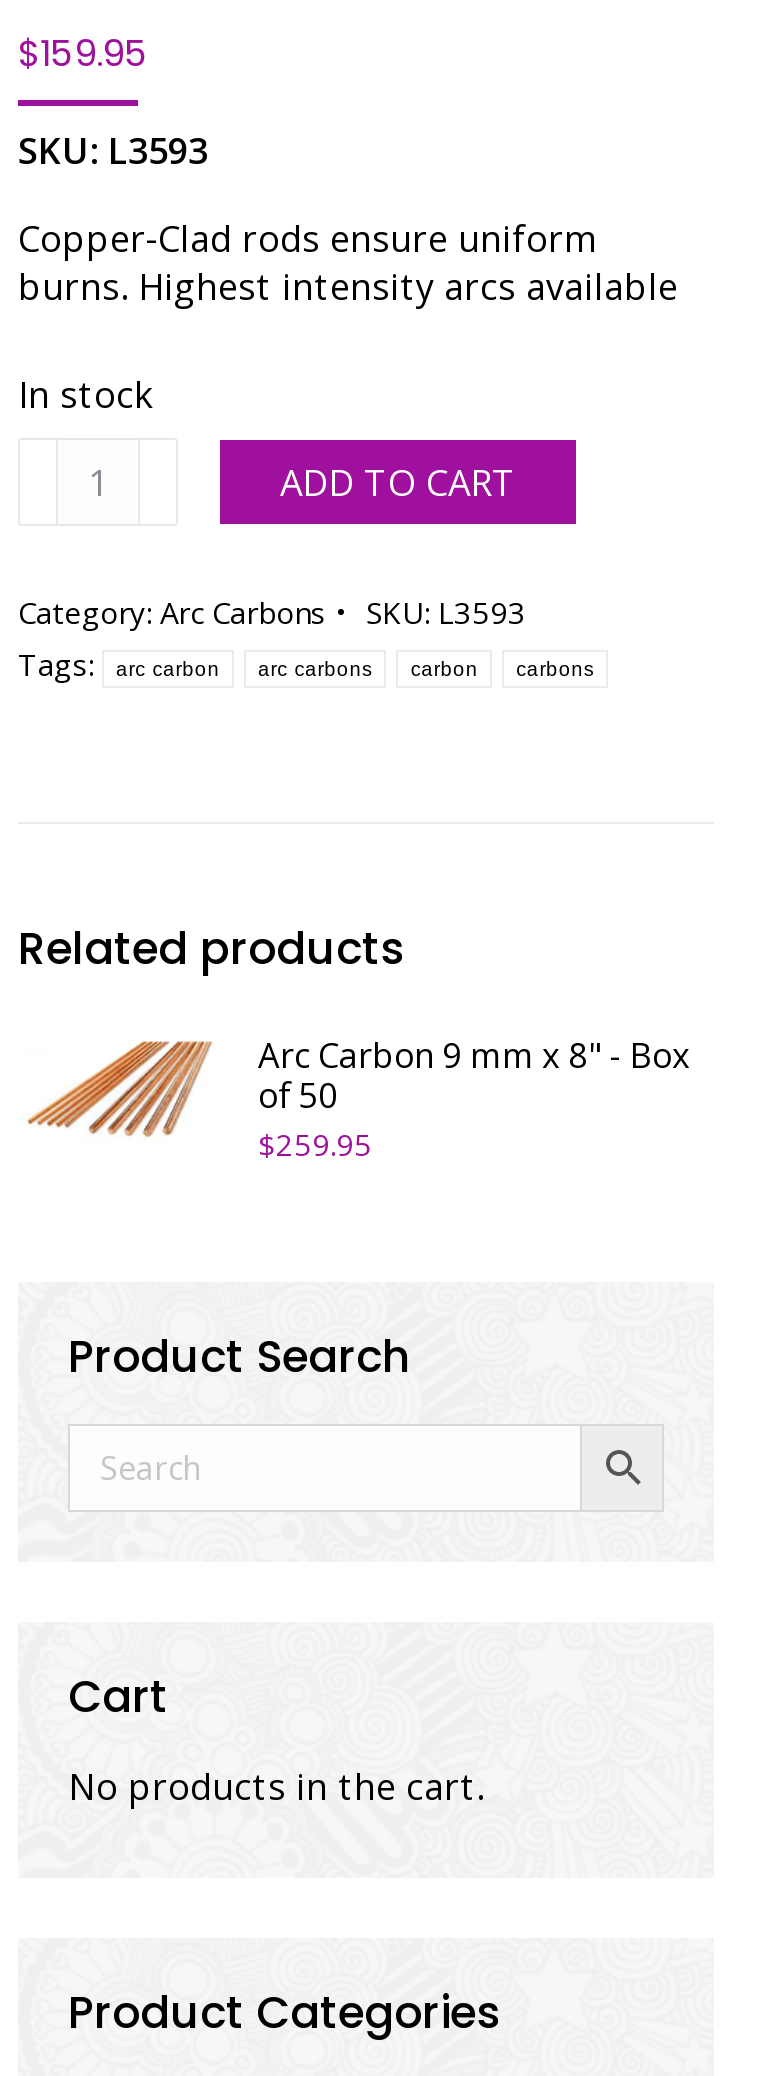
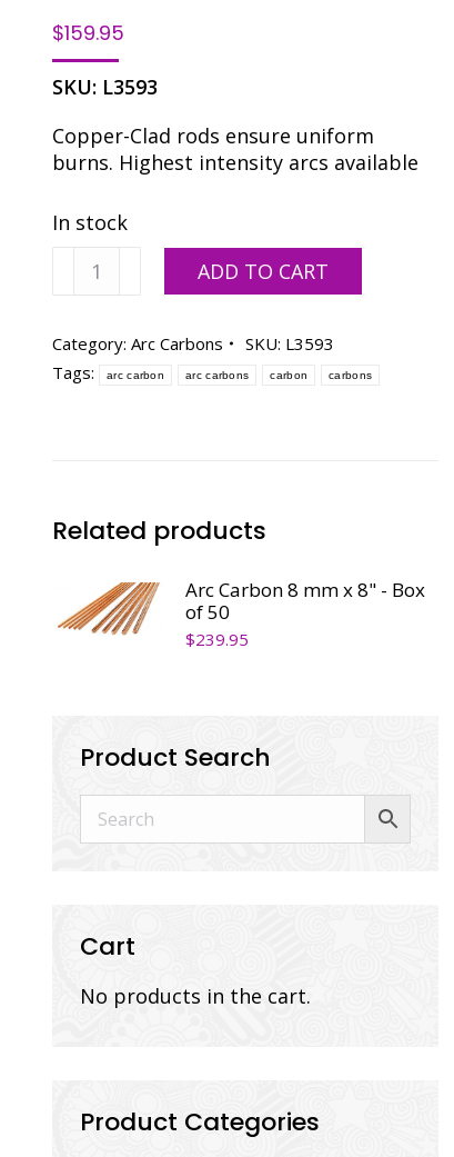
- Arc Carbon 9 mm x 8" - Box
+ Arc Carbon 8 mm x 8" - Box

- $259.95
+ $239.95
